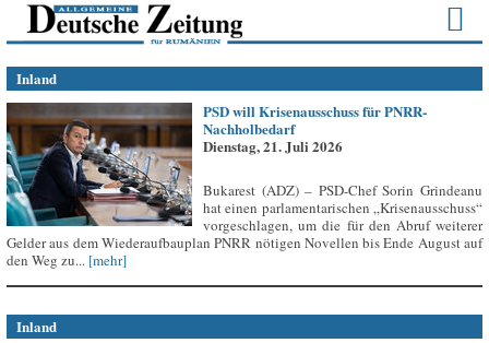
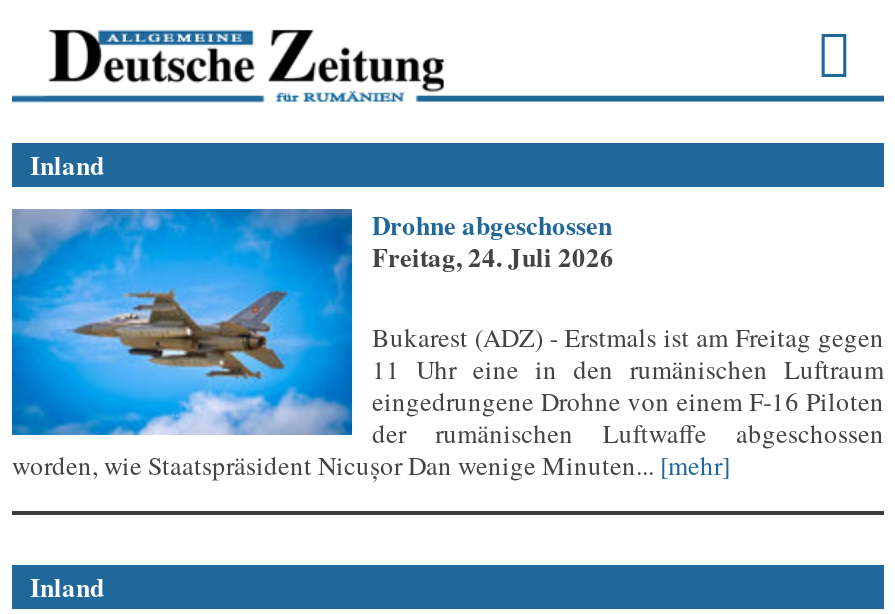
- [image]
- Bukarest (ADZ) – PSD-Chef Sorin Grindeanu
- hat einen parlamentarischen „Krisenausschuss“
- vorgeschlagen, um die für den Abruf weiterer
- Gelder aus dem Wiederaufbauplan PNRR nötigen Novellen bis Ende August auf
- den Weg zu... [mehr]
+ [image]
+ Bukarest (ADZ) - Erstmals ist am Freitag gegen
+ 11 Uhr eine in den rumänischen Luftraum
+ eingedrungene Drohne von einem F-16 Piloten
+ der rumänischen Luftwaffe abgeschossen
+ worden, wie Staatspräsident Nicușor Dan wenige Minuten... [mehr]

- PSD will Krisenausschuss für PNRR-
- Nachholbedarf
- Dienstag, 21. Juli 2026
+ Drohne abgeschossen
+ Freitag, 24. Juli 2026
